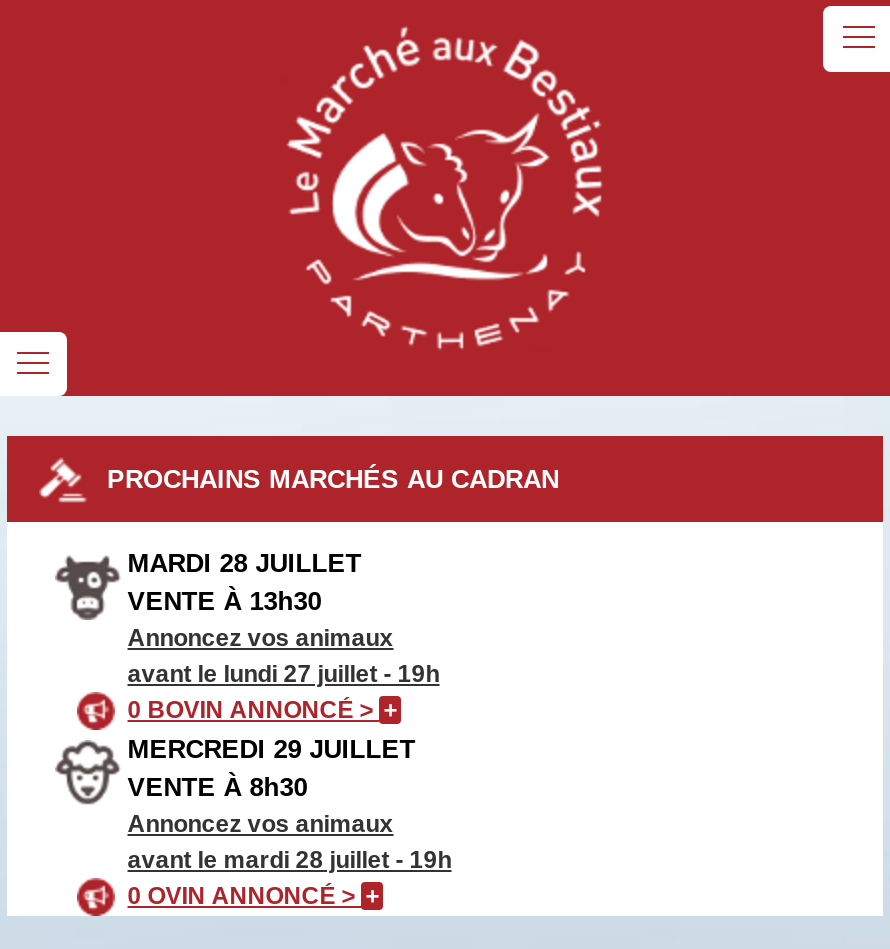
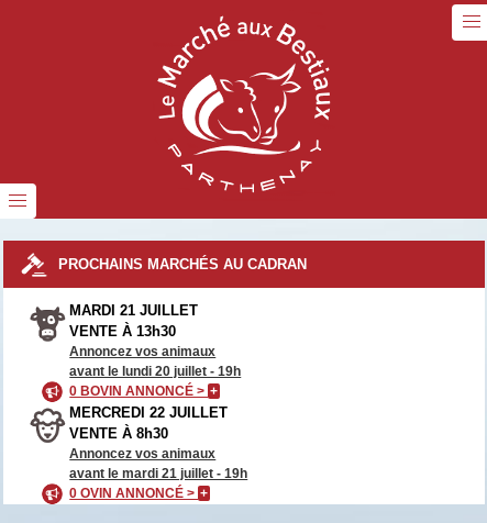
- MARDI 28 JUILLET
+ MARDI 21 JUILLET

- avant le lundi 27 juillet - 19h
+ avant le lundi 20 juillet - 19h

- MERCREDI 29 JUILLET
+ MERCREDI 22 JUILLET

- avant le mardi 28 juillet - 19h
+ avant le mardi 21 juillet - 19h
